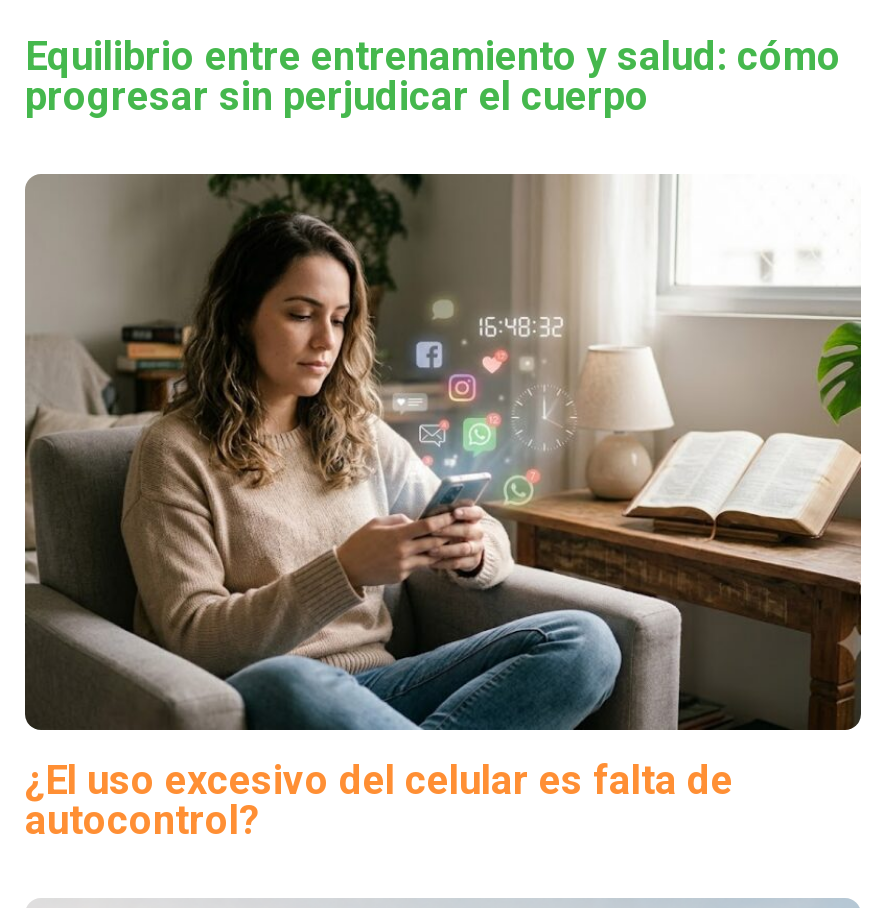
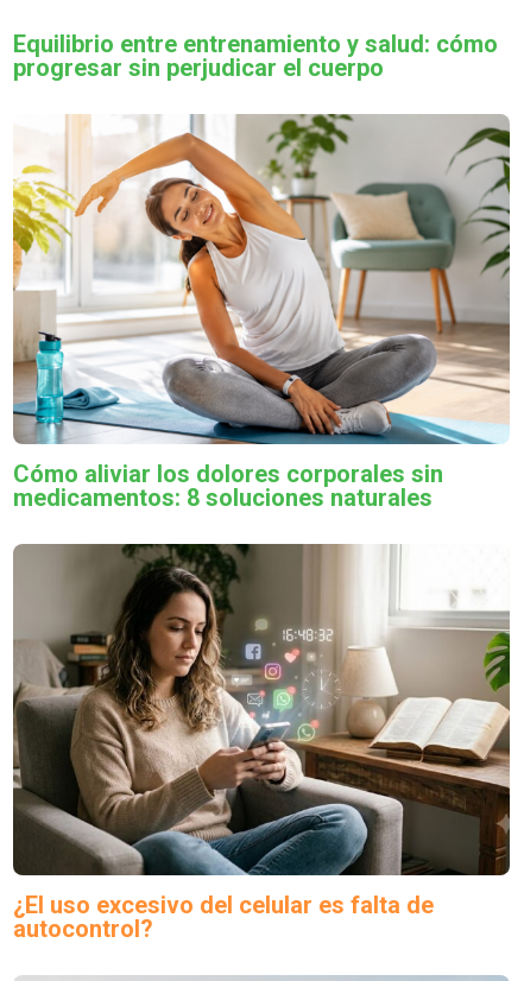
+ [image]
+ Cómo aliviar los dolores corporales sin
+ medicamentos: 8 soluciones naturales
